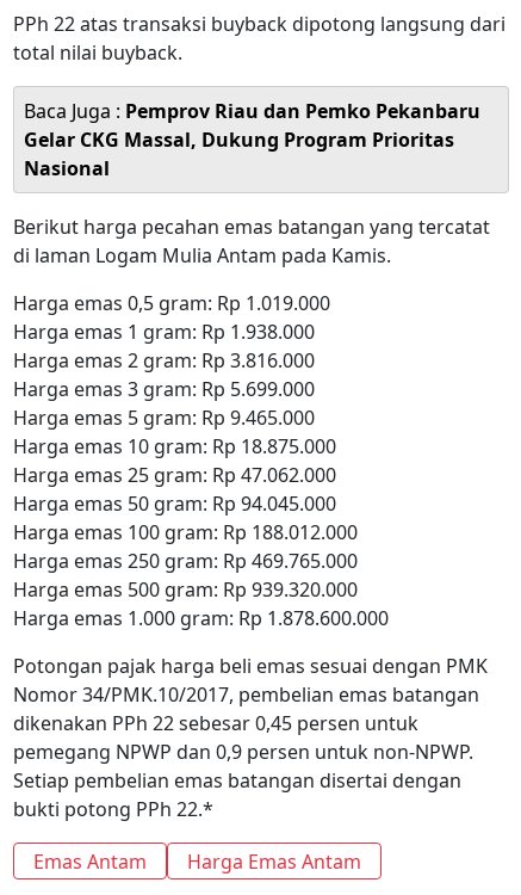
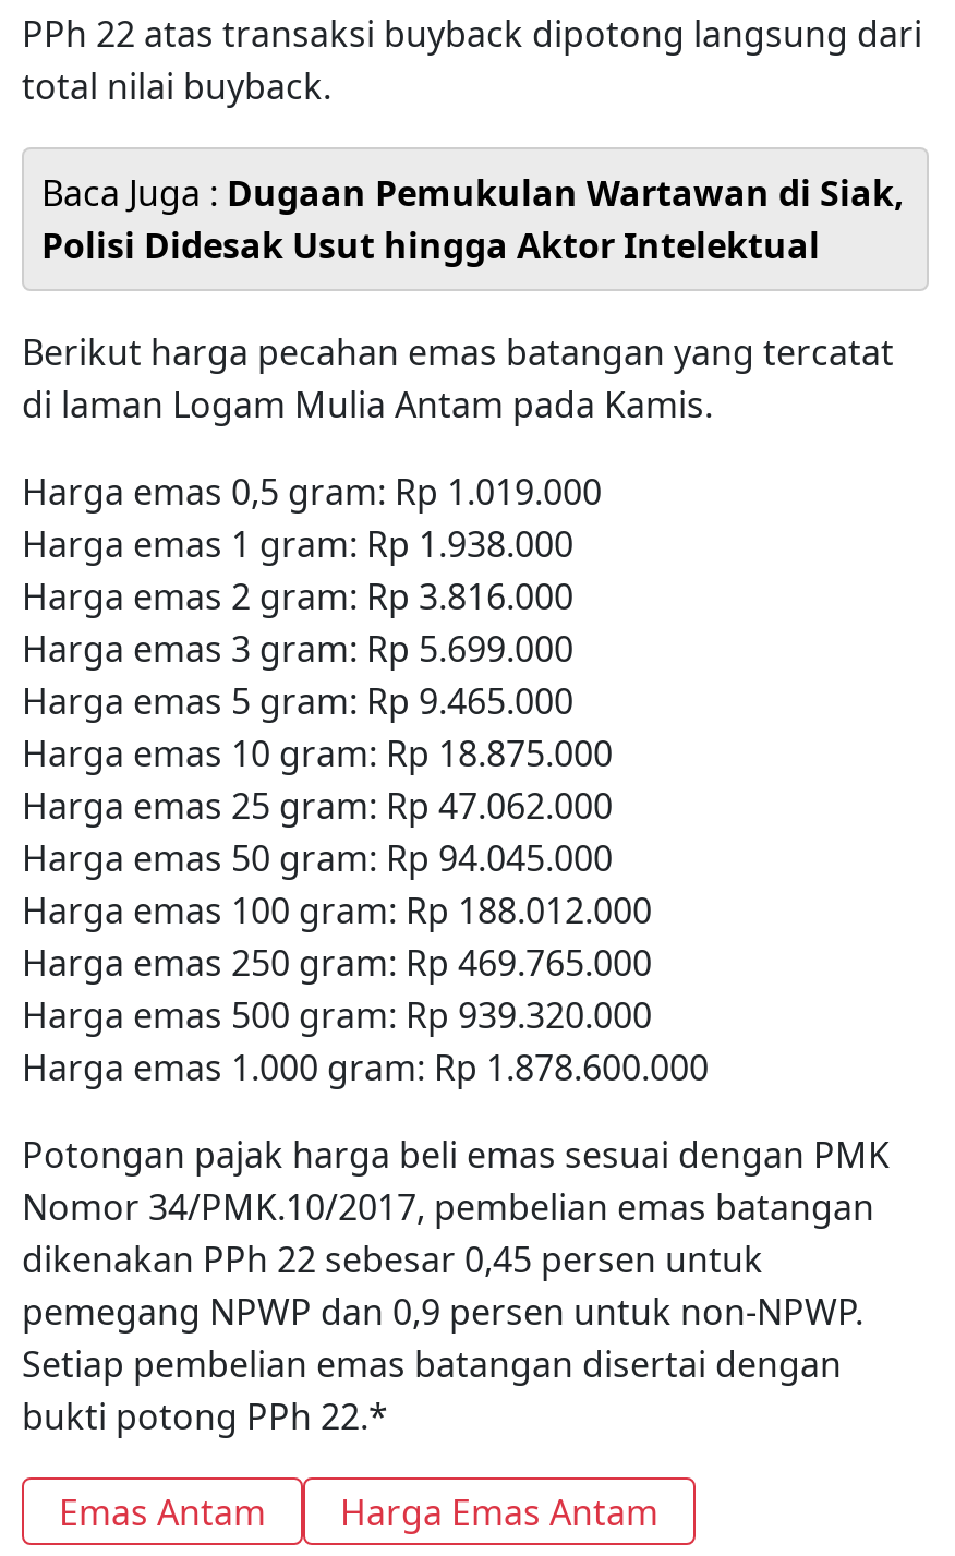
- Baca Juga : Pemprov Riau dan Pemko Pekanbaru
- Gelar CKG Massal, Dukung Program Prioritas
- Nasional
+ Baca Juga : Dugaan Pemukulan Wartawan di Siak,
+ Polisi Didesak Usut hingga Aktor Intelektual
